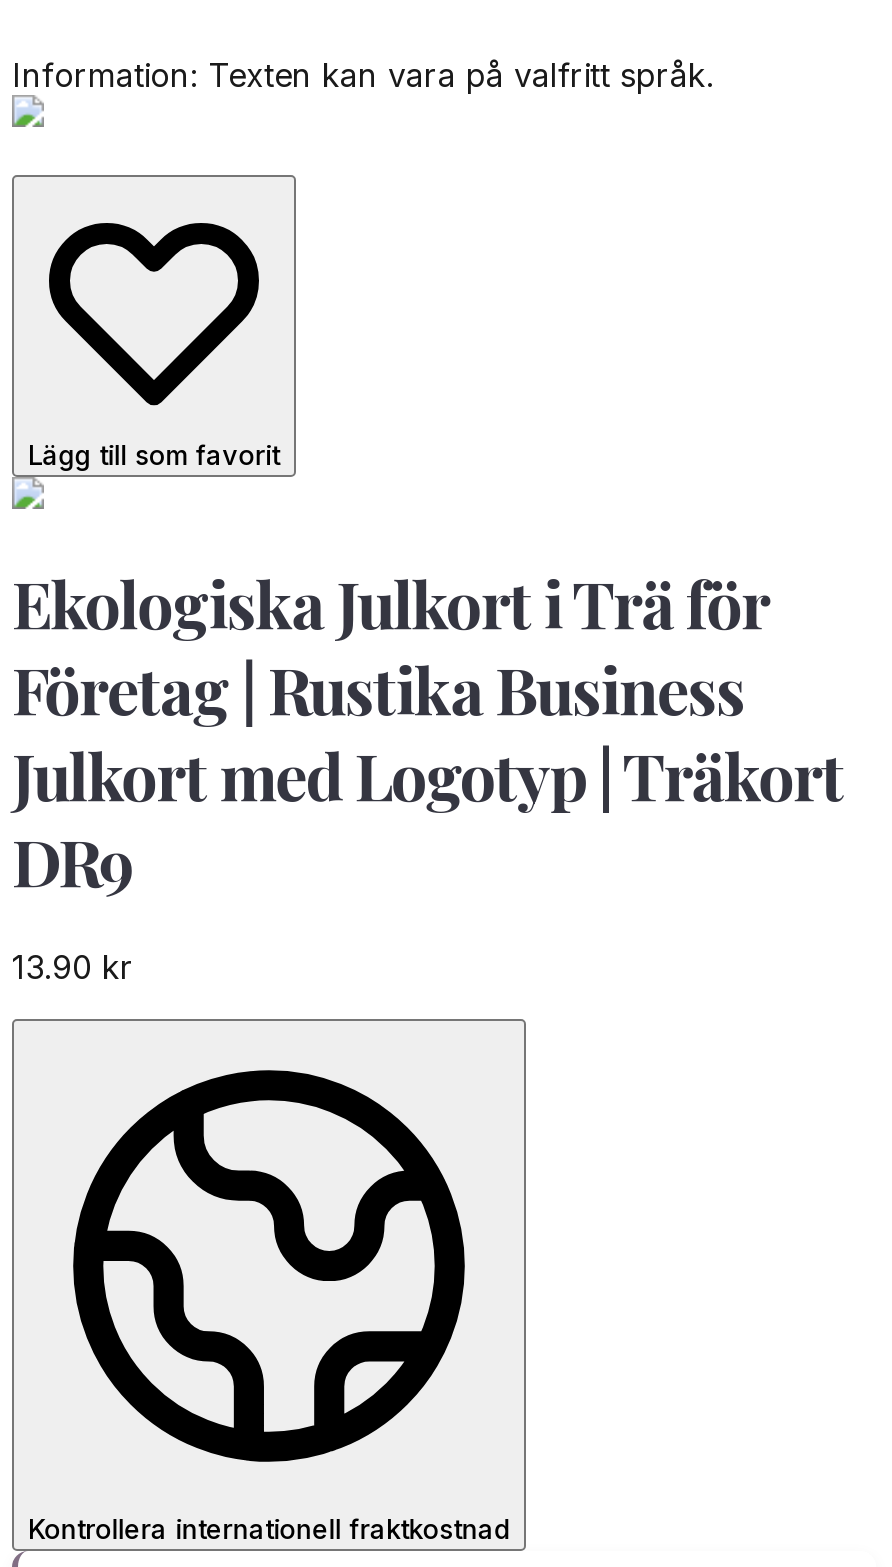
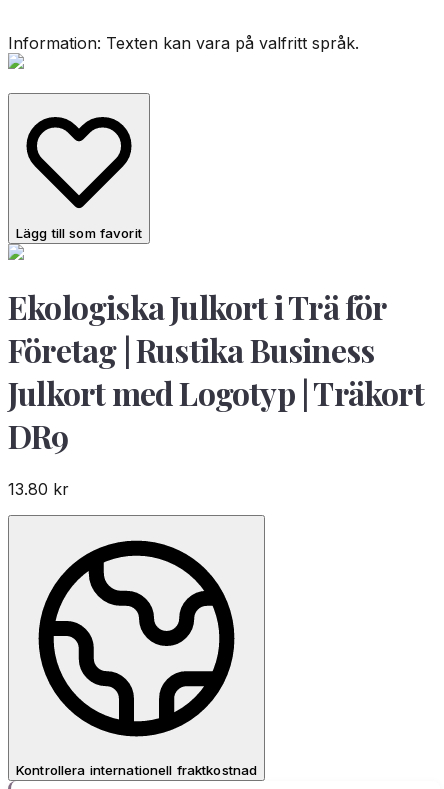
- 13.90 kr
+ 13.80 kr
